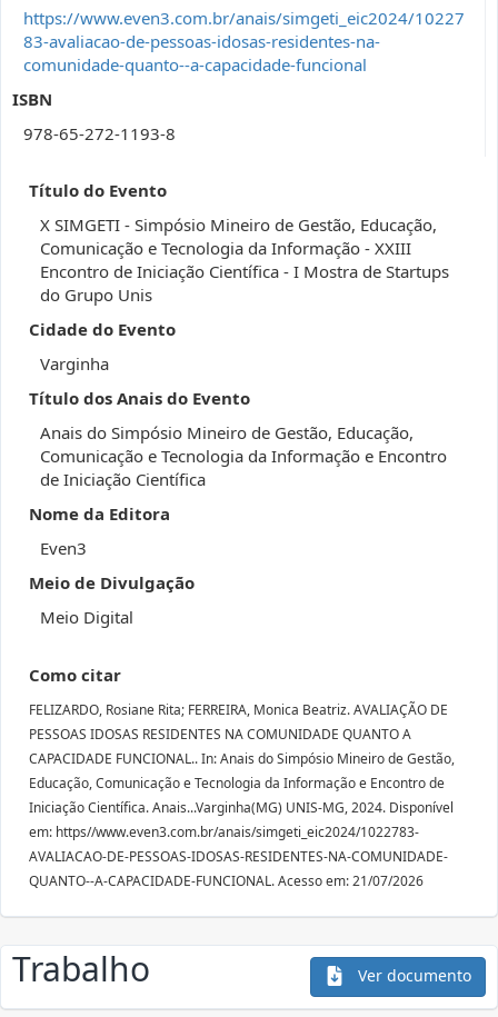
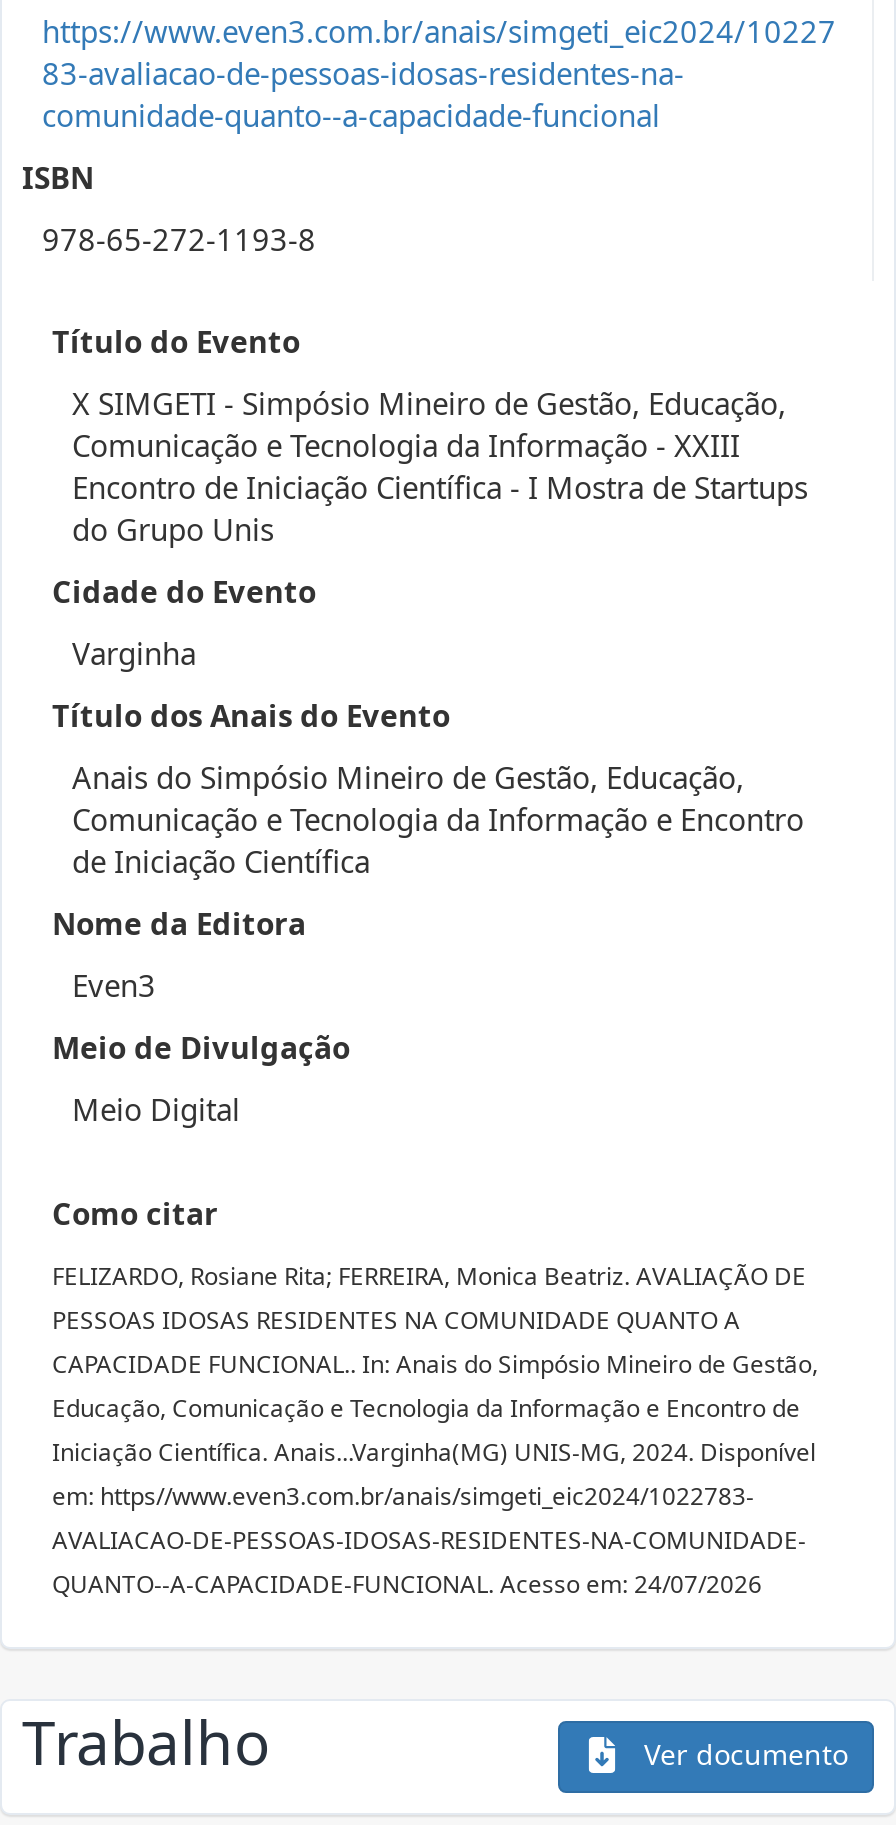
- QUANTO--A-CAPACIDADE-FUNCIONAL. Acesso em: 21/07/2026
+ QUANTO--A-CAPACIDADE-FUNCIONAL. Acesso em: 24/07/2026
